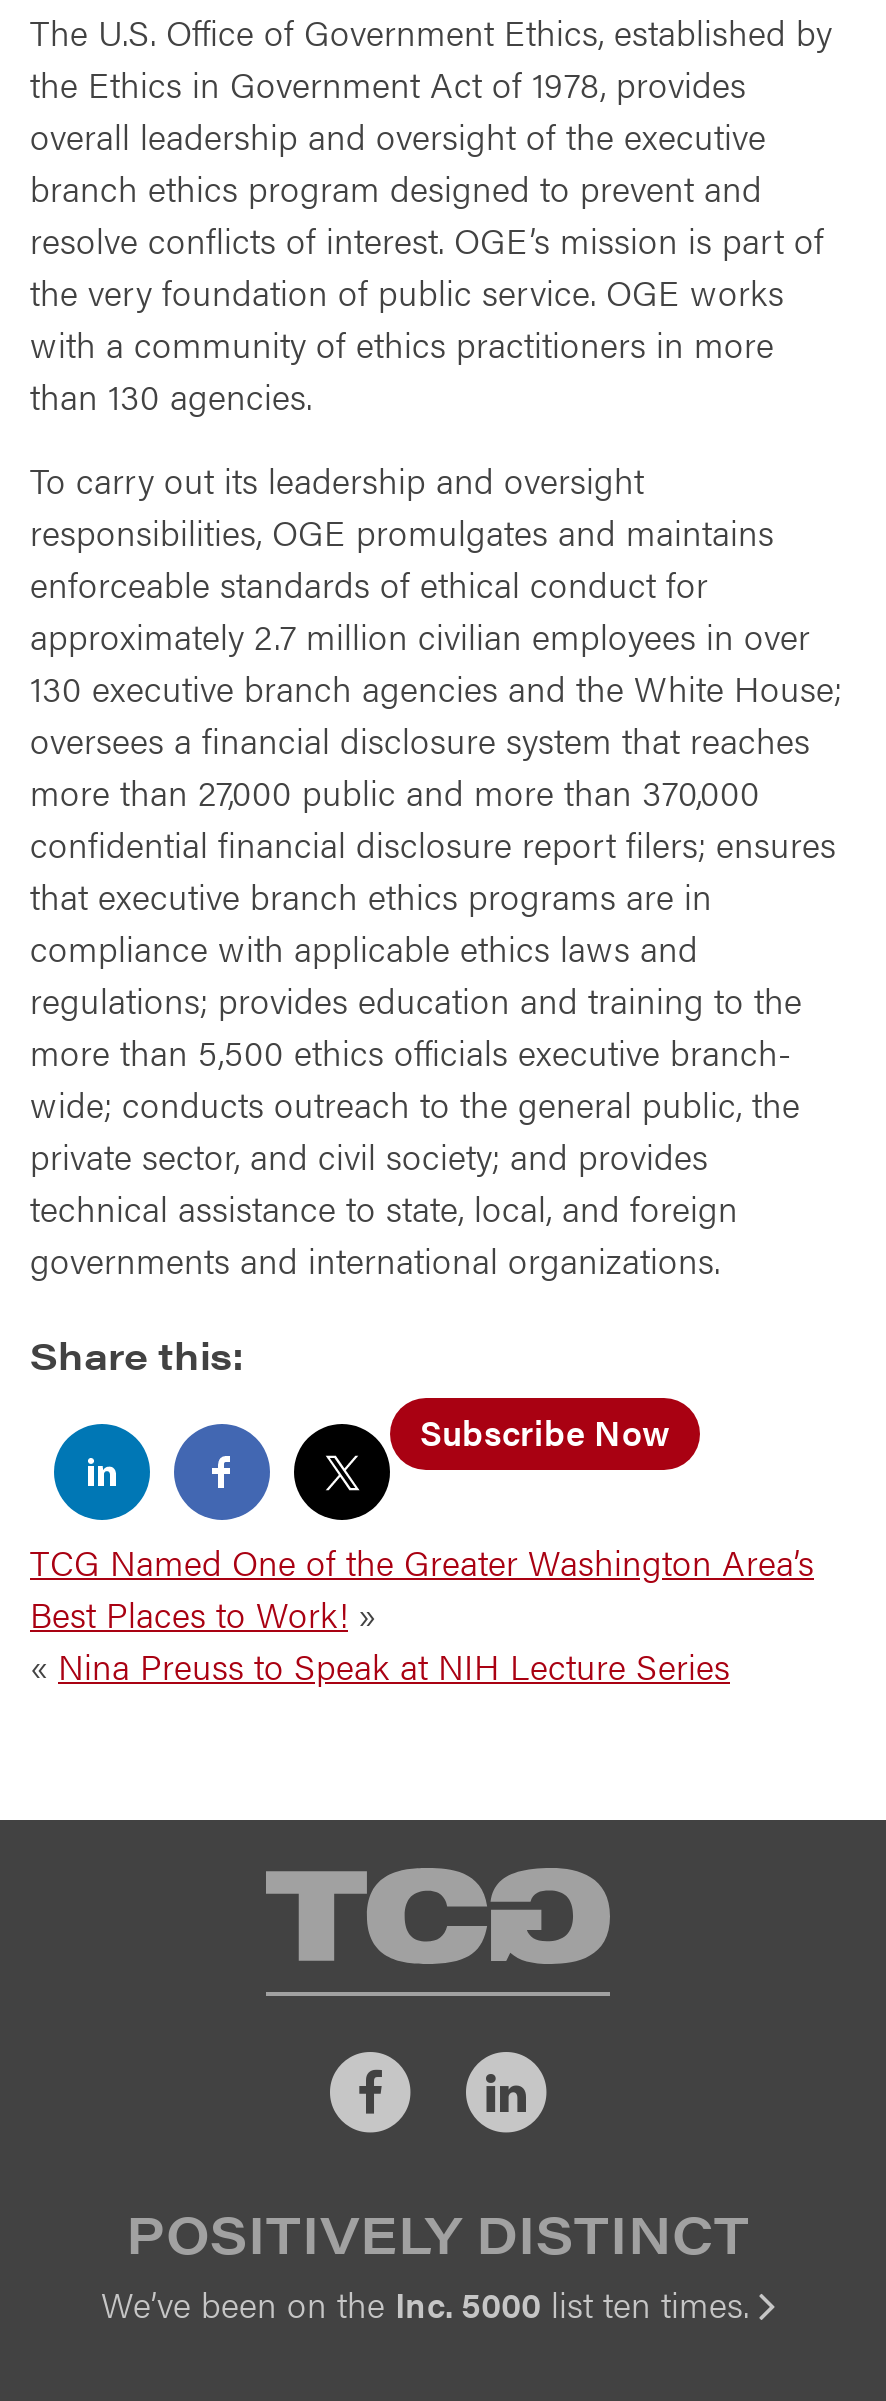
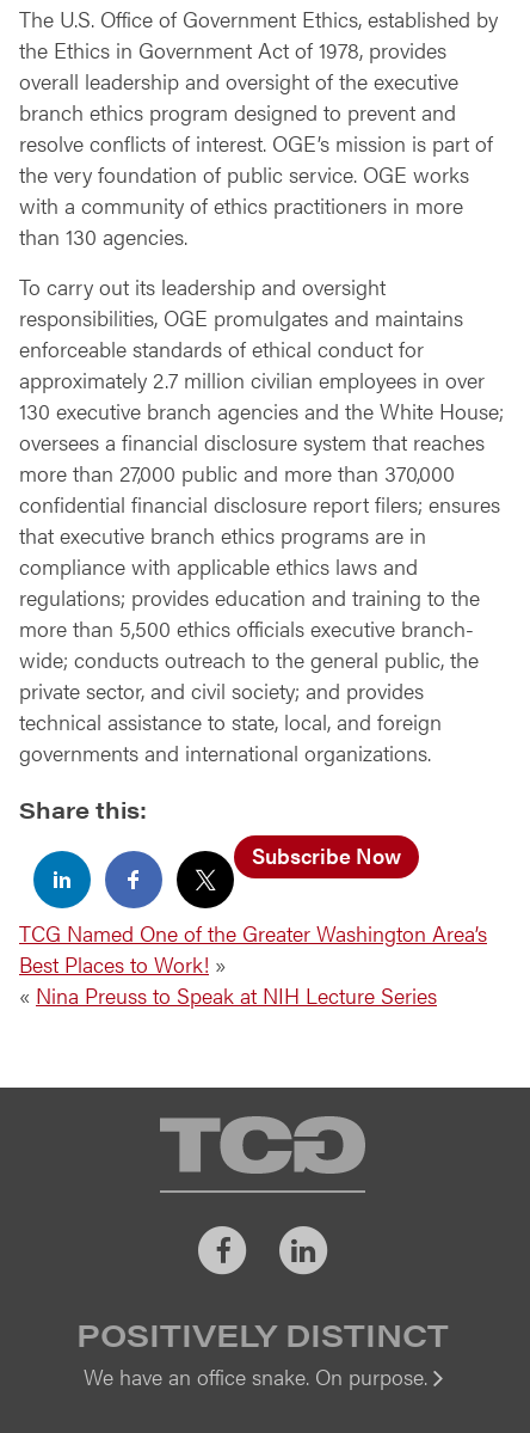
- We’ve been on the Inc. 5000 list ten times.
+ We have an office snake. On purpose.
